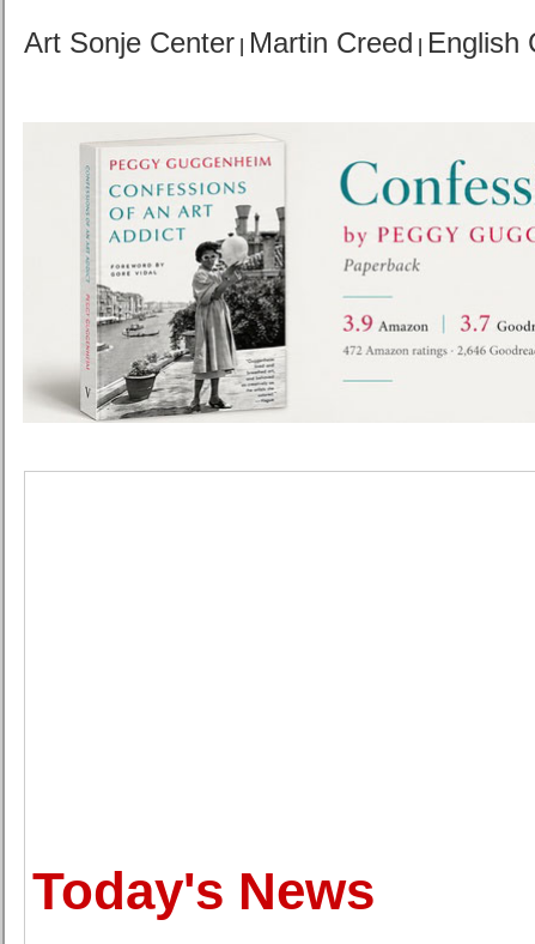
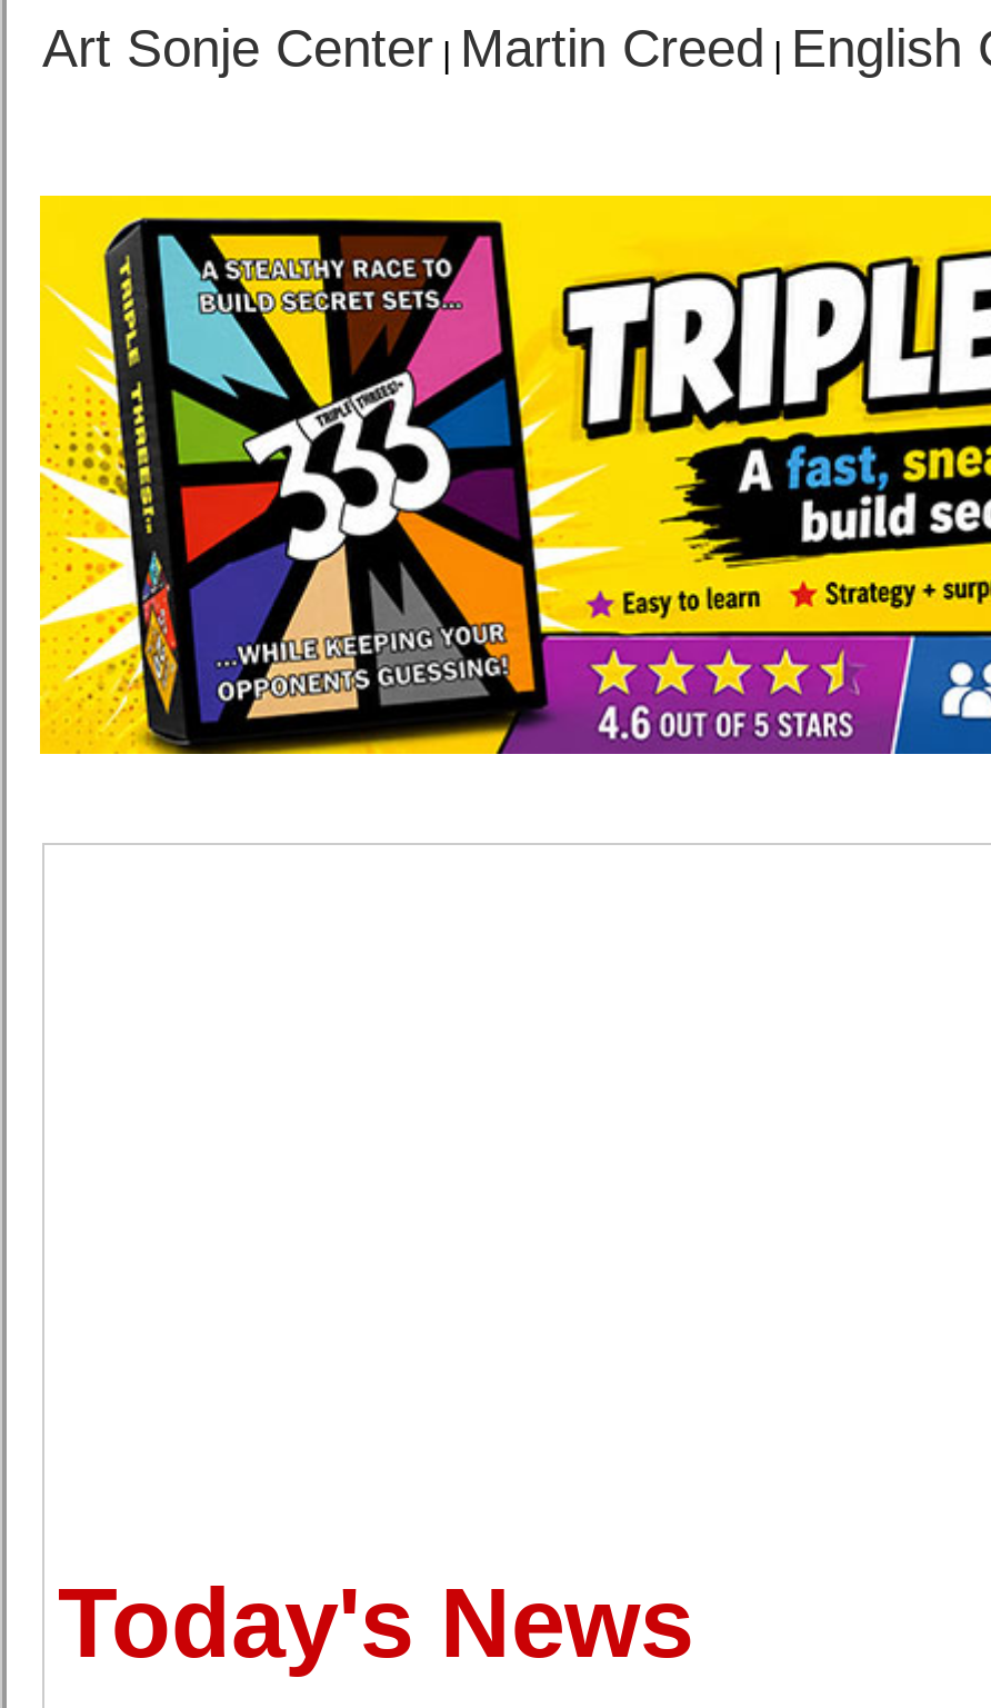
- [image]
+ [image]
